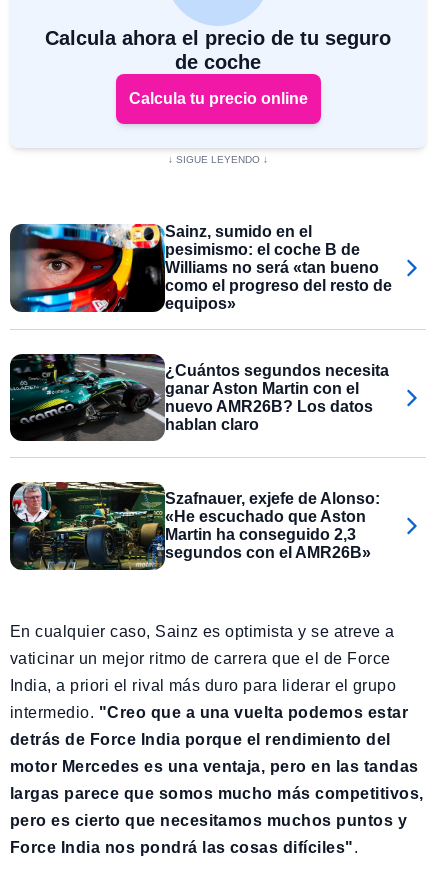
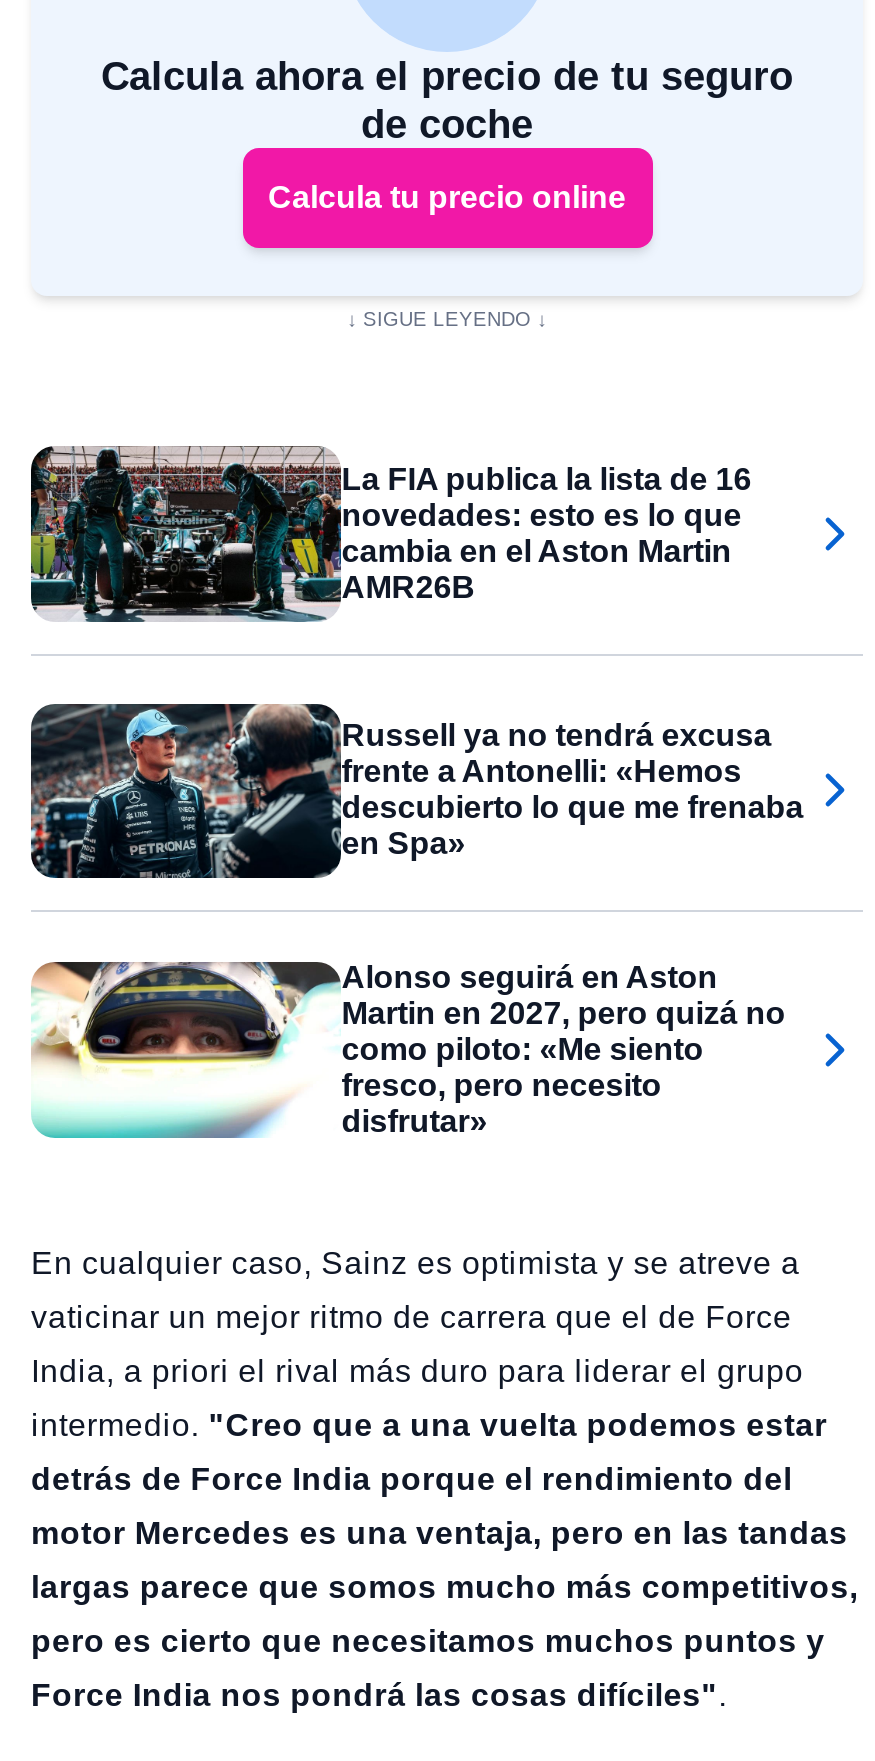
- [image]
- Sainz, sumido en el
- pesimismo: el coche B de
- Williams no será «tan bueno
- como el progreso del resto de
- equipos»
+ [image]
+ La FIA publica la lista de 16
+ novedades: esto es lo que
+ cambia en el Aston Martin
+ AMR26B

- [image]
- ¿Cuántos segundos necesita
- ganar Aston Martin con el
- nuevo AMR26B? Los datos
- hablan claro
+ [image]
+ Russell ya no tendrá excusa
+ frente a Antonelli: «Hemos
+ descubierto lo que me frenaba
+ en Spa»

- [image]
- Szafnauer, exjefe de Alonso:
- «He escuchado que Aston
- Martin ha conseguido 2,3
- segundos con el AMR26B»
+ [image]
+ Alonso seguirá en Aston
+ Martin en 2027, pero quizá no
+ como piloto: «Me siento
+ fresco, pero necesito
+ disfrutar»
